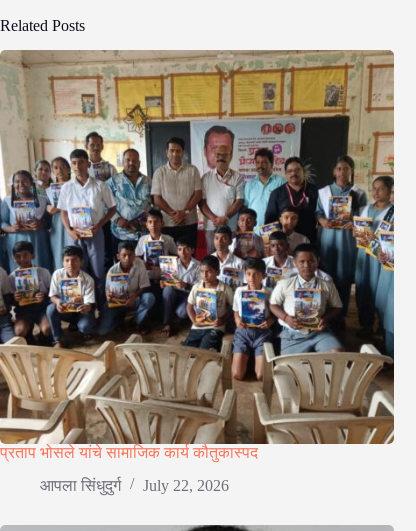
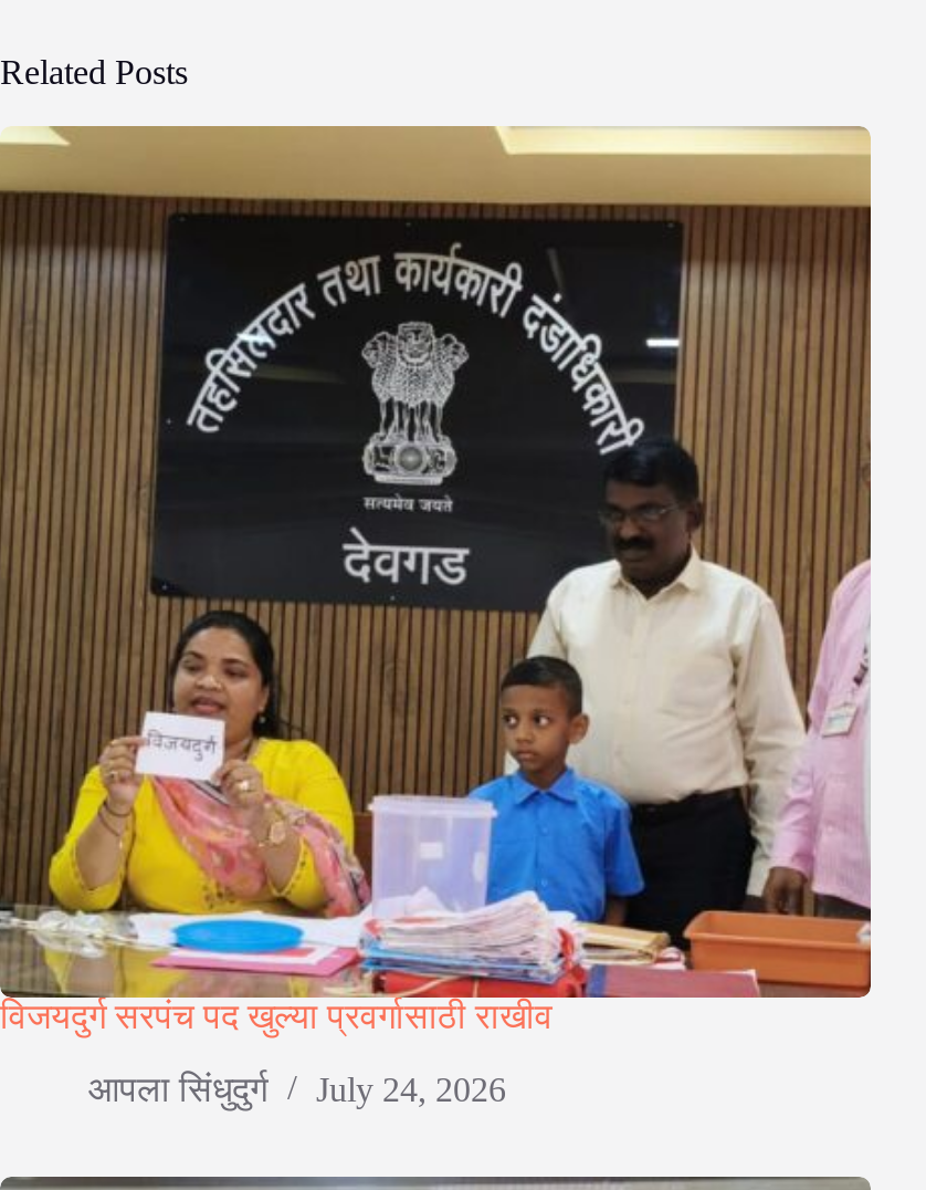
- [image]
- प्रताप भोसले यांचे सामाजिक कार्य कौतुकास्पद
+ [image]
+ विजयदुर्ग सरपंच पद खुल्या प्रवर्गासाठी राखीव

- आपला सिंधुदुर्ग July 22, 2026
+ आपला सिंधुदुर्ग July 24, 2026
